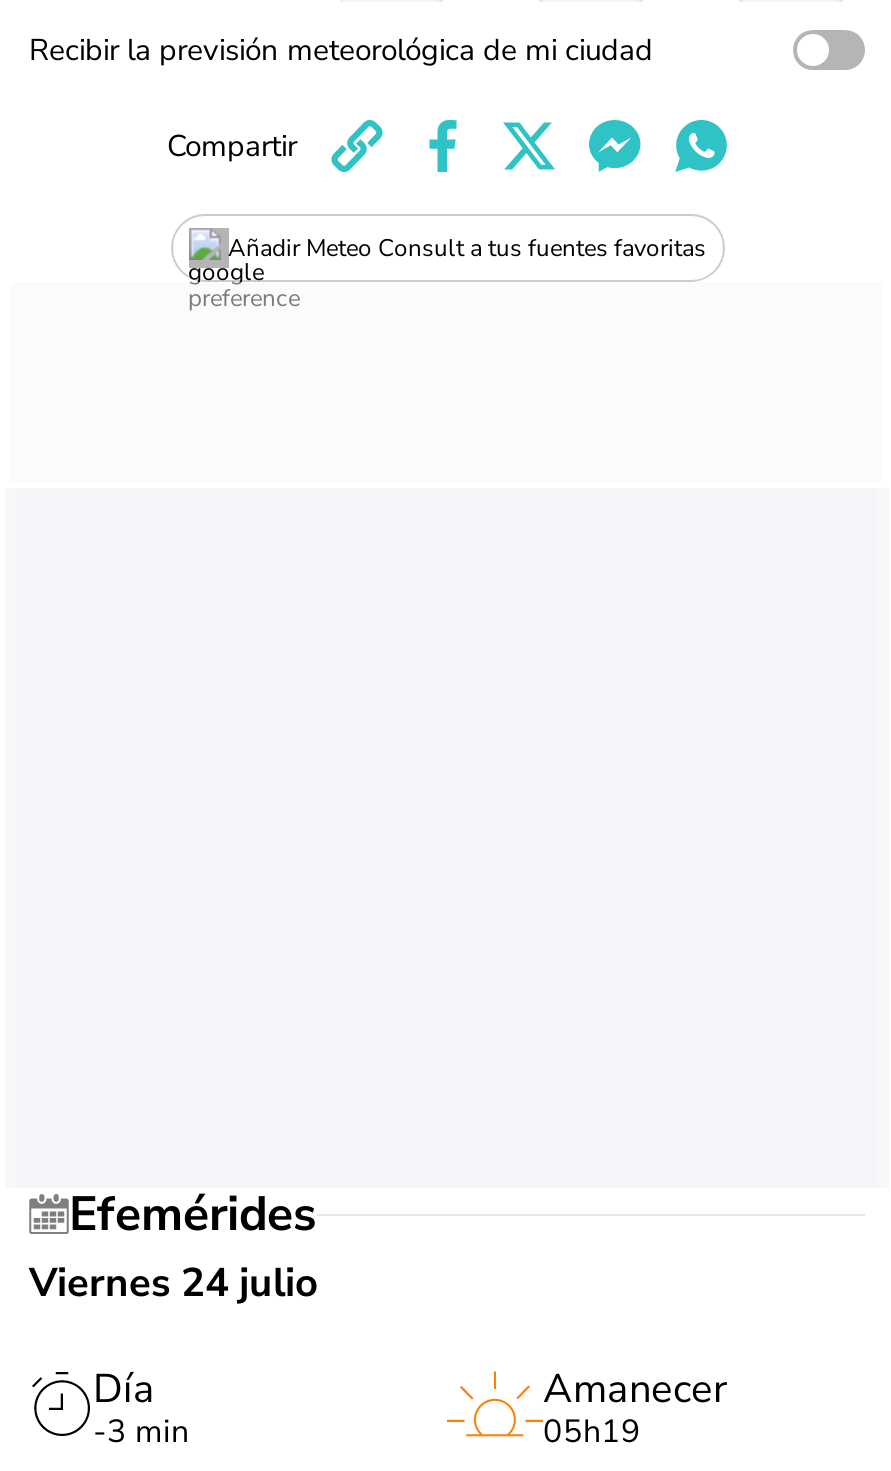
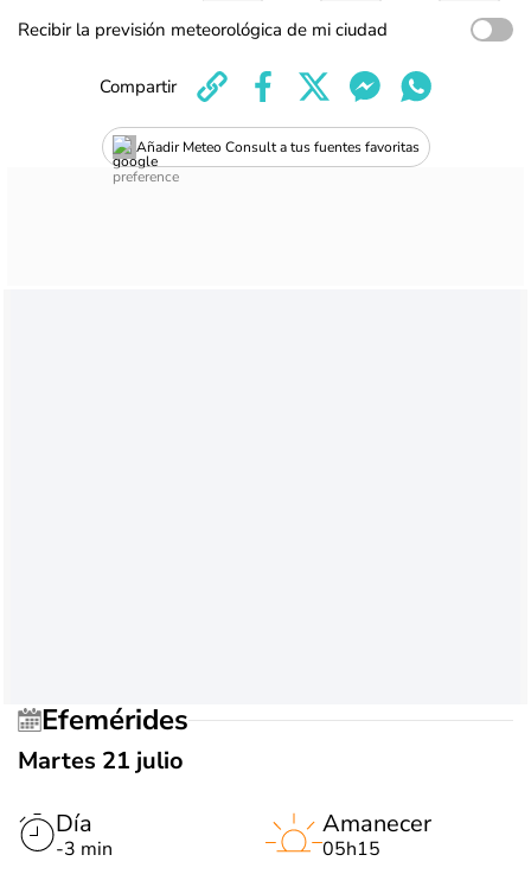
- Viernes 24 julio
+ Martes 21 julio

- 05h19
+ 05h15
